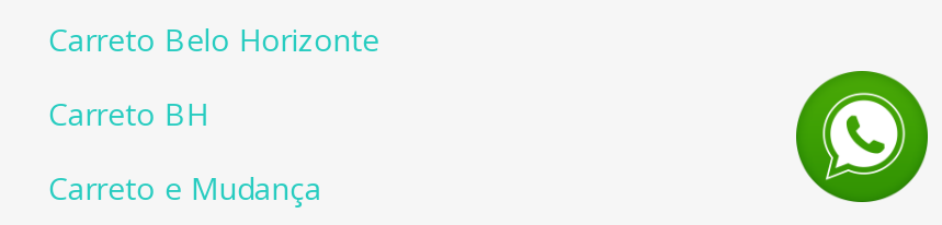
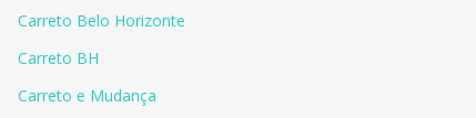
- [image]
